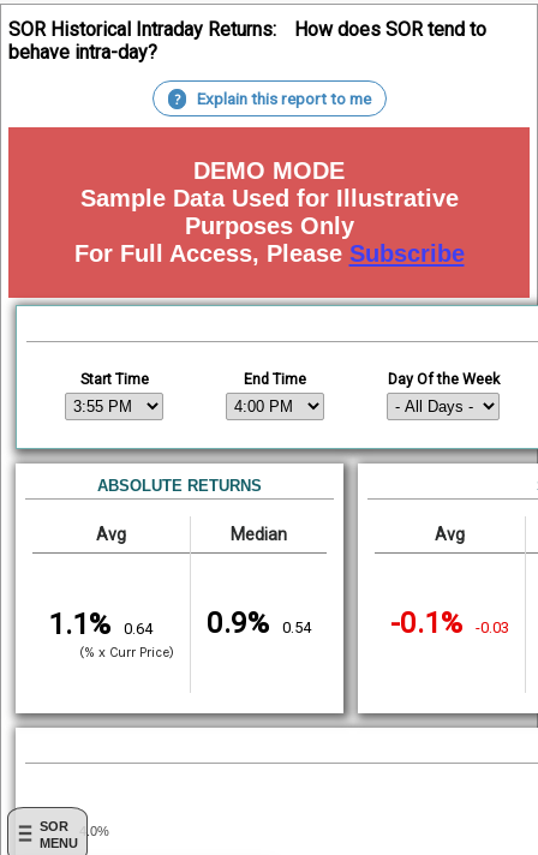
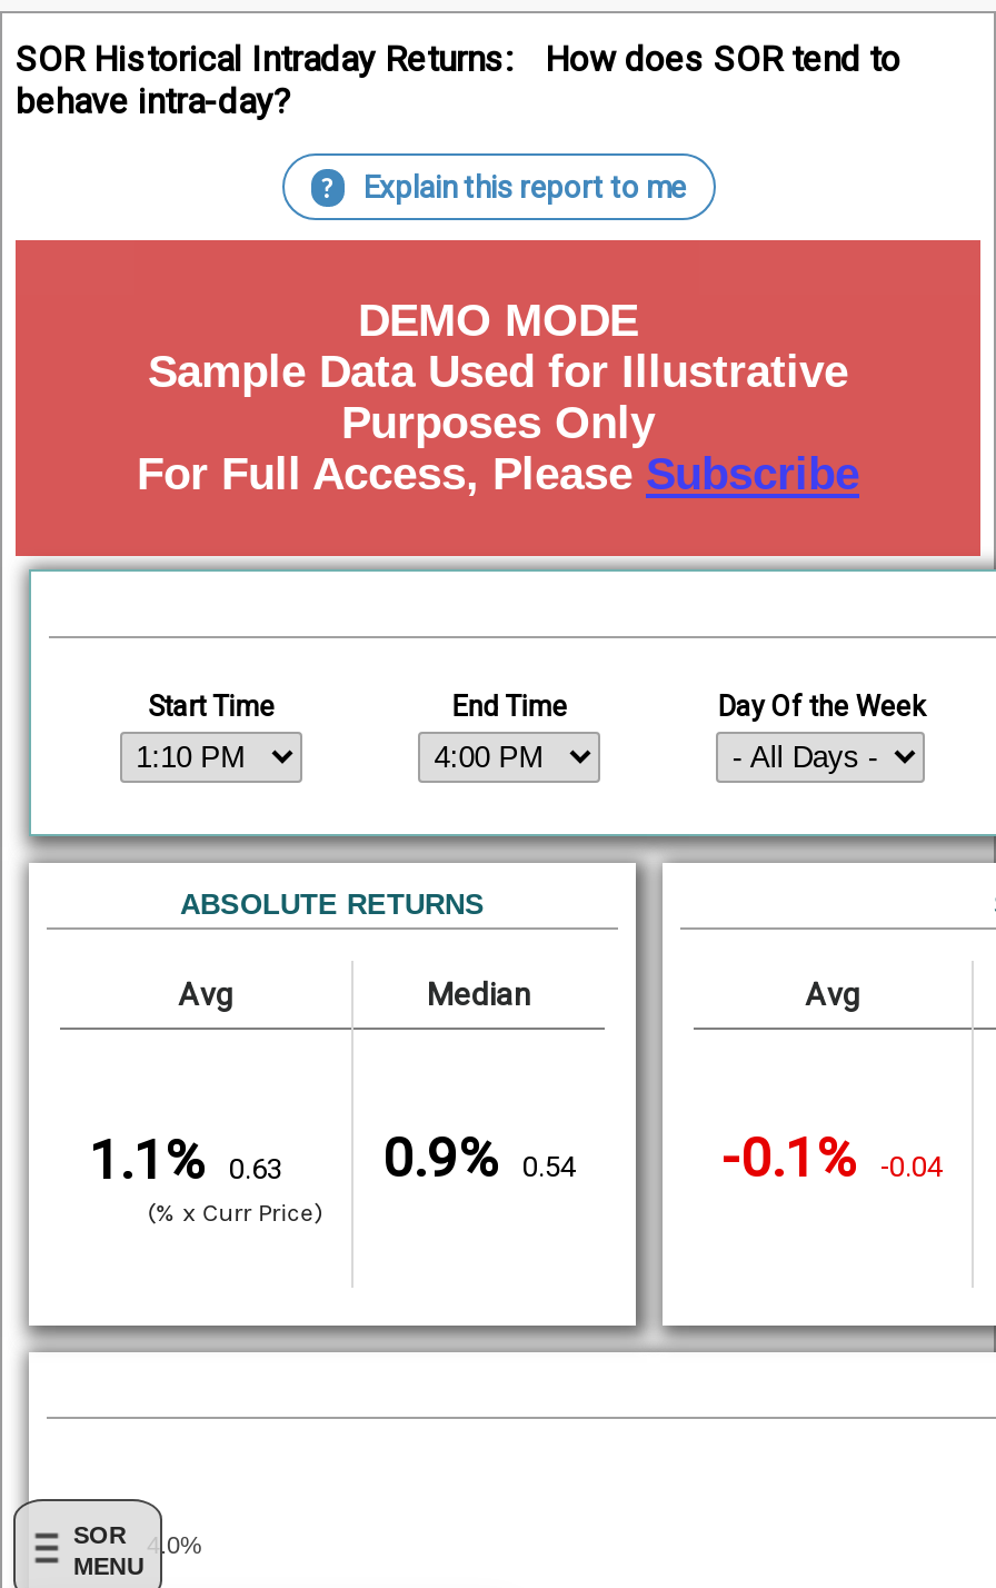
- 1.1% 0.64
+ 1.1% 0.63

- -0.1% -0.03
+ -0.1% -0.04
